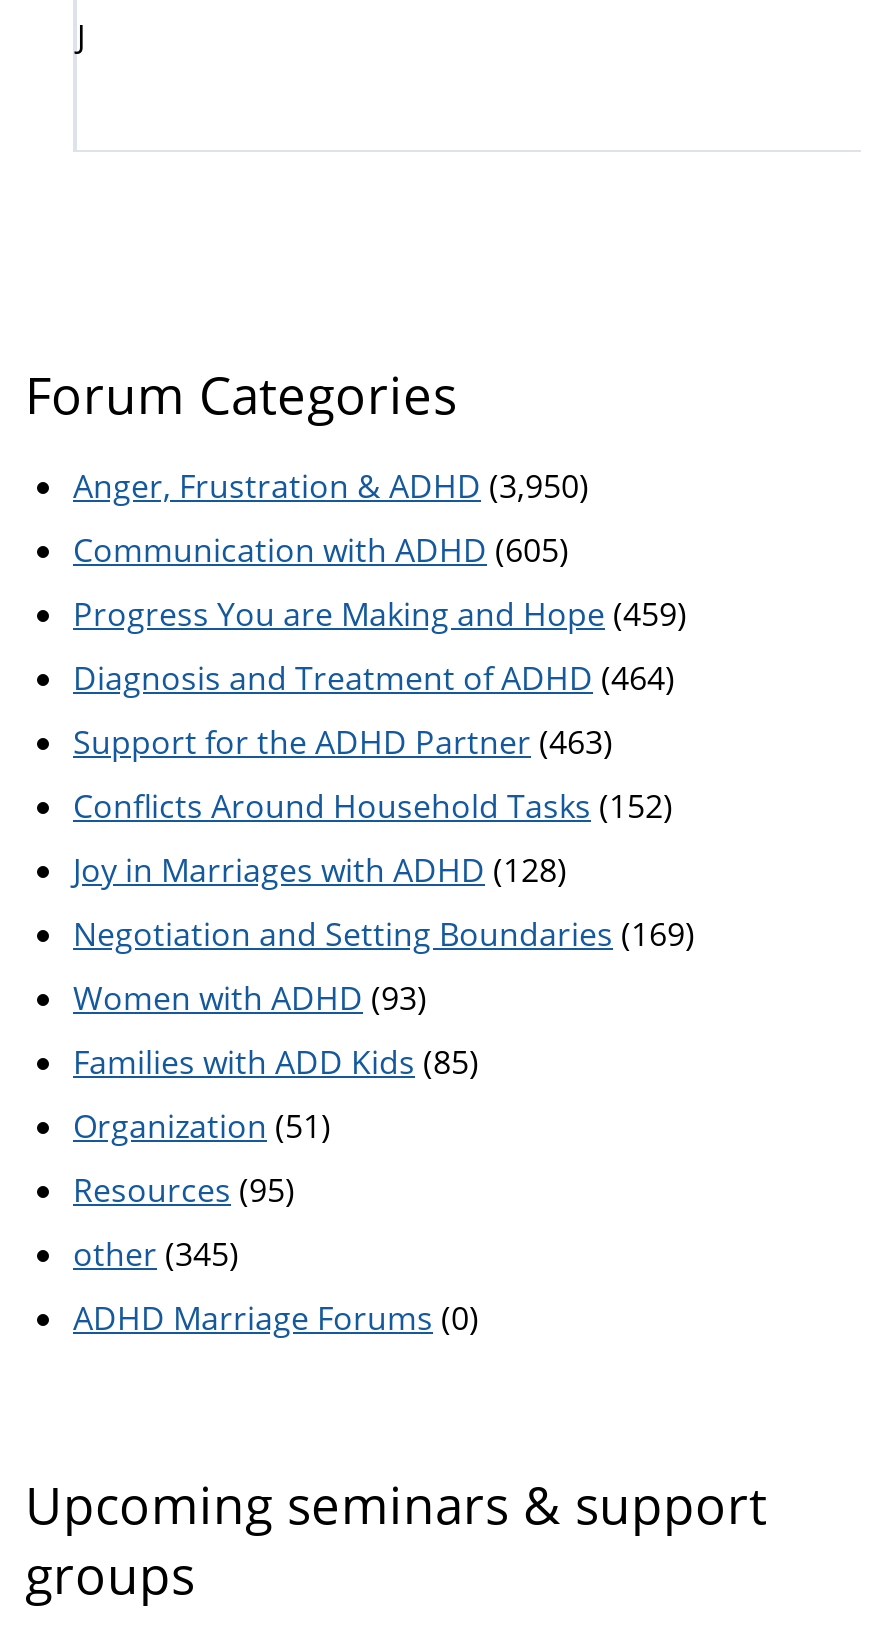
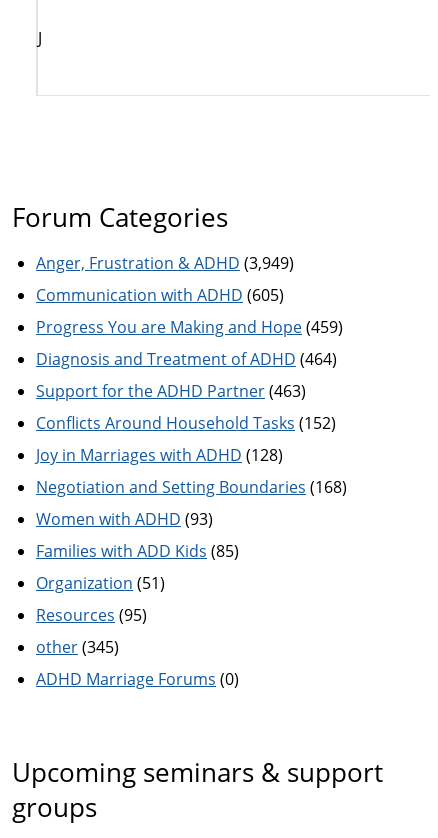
- Anger, Frustration & ADHD (3,950)
+ Anger, Frustration & ADHD (3,949)

- Negotiation and Setting Boundaries (169)
+ Negotiation and Setting Boundaries (168)
